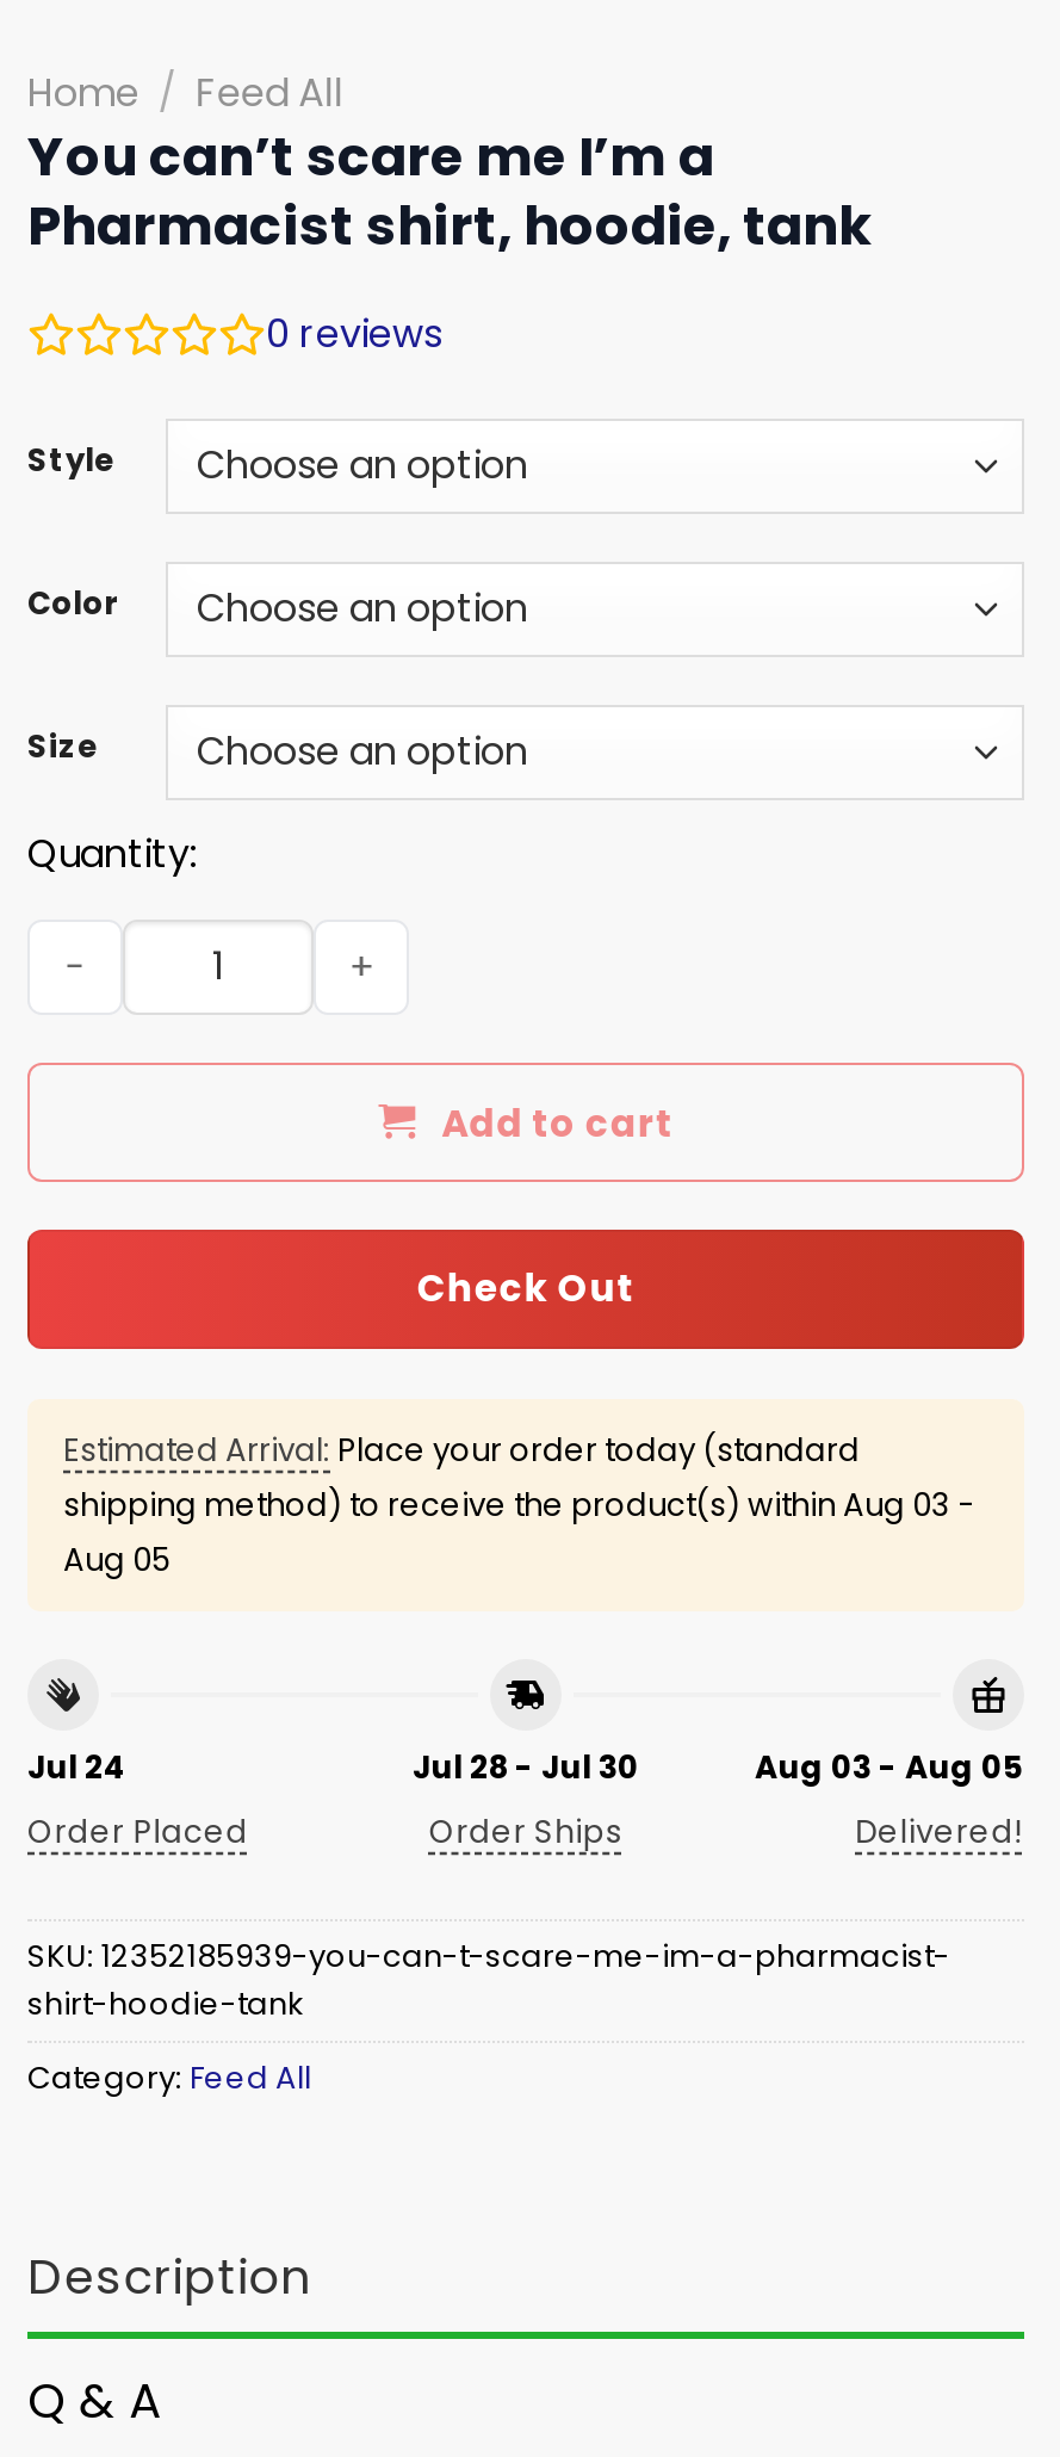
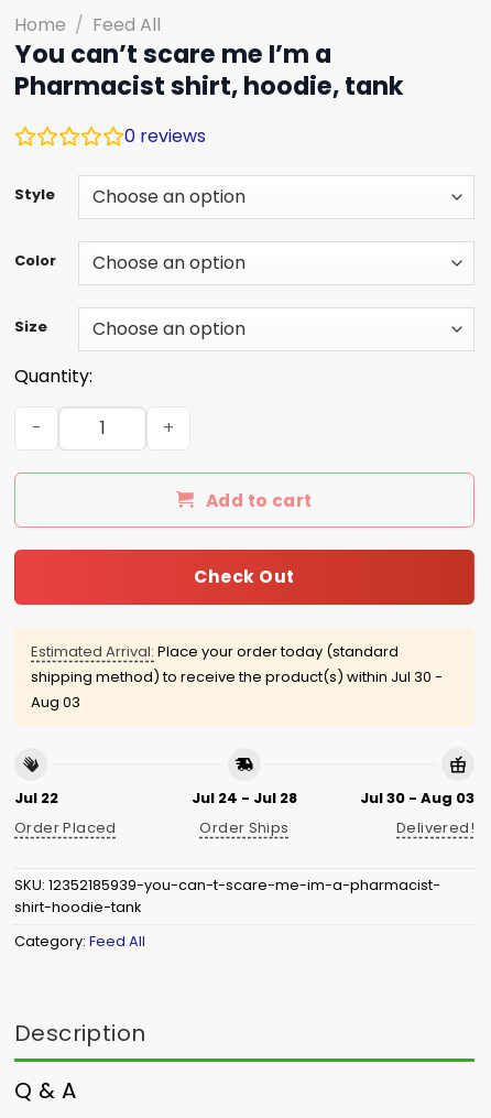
- shipping method) to receive the product(s) within Aug 03 -
+ shipping method) to receive the product(s) within Jul 30 -

- Aug 05
+ Aug 03

- Jul 24
+ Jul 22

- Jul 28 - Jul 30
+ Jul 24 - Jul 28

- Aug 03 - Aug 05
+ Jul 30 - Aug 03
